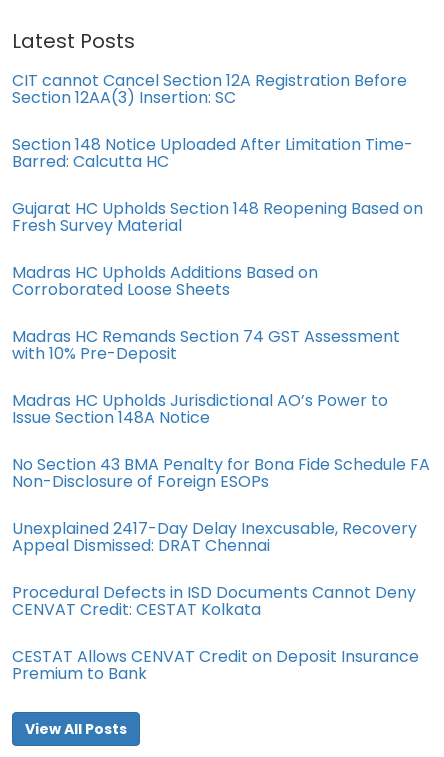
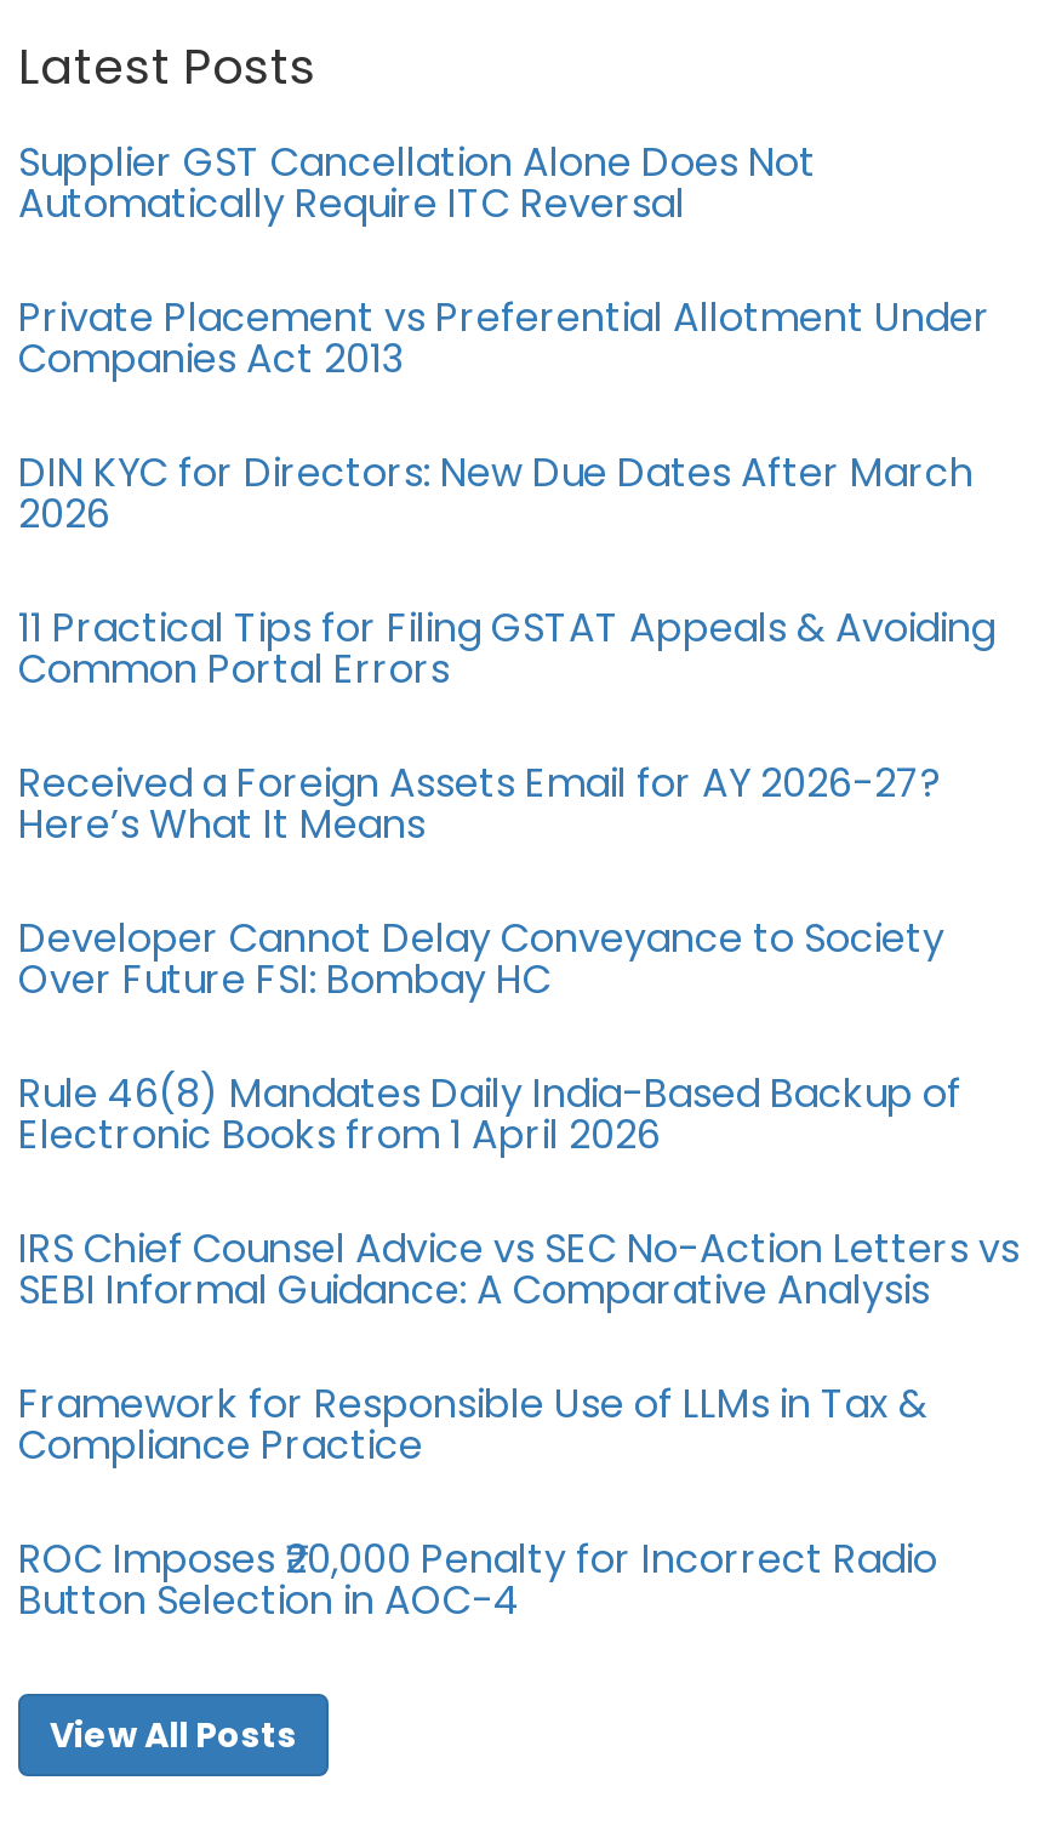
- CIT cannot Cancel Section 12A Registration Before
- Section 12AA(3) Insertion: SC
+ Supplier GST Cancellation Alone Does Not
+ Automatically Require ITC Reversal

- Section 148 Notice Uploaded After Limitation Time-
- Barred: Calcutta HC
+ Private Placement vs Preferential Allotment Under
+ Companies Act 2013

- Gujarat HC Upholds Section 148 Reopening Based on
- Fresh Survey Material
+ DIN KYC for Directors: New Due Dates After March
+ 2026

- Madras HC Upholds Additions Based on
- Corroborated Loose Sheets
+ 11 Practical Tips for Filing GSTAT Appeals & Avoiding
+ Common Portal Errors

- Madras HC Remands Section 74 GST Assessment
- with 10% Pre-Deposit
+ Received a Foreign Assets Email for AY 2026-27?
+ Here’s What It Means

- Madras HC Upholds Jurisdictional AO’s Power to
- Issue Section 148A Notice
+ Developer Cannot Delay Conveyance to Society
+ Over Future FSI: Bombay HC

- No Section 43 BMA Penalty for Bona Fide Schedule FA
- Non-Disclosure of Foreign ESOPs
+ Rule 46(8) Mandates Daily India-Based Backup of
+ Electronic Books from 1 April 2026

- Unexplained 2417-Day Delay Inexcusable, Recovery
- Appeal Dismissed: DRAT Chennai
+ IRS Chief Counsel Advice vs SEC No-Action Letters vs
+ SEBI Informal Guidance: A Comparative Analysis

- Procedural Defects in ISD Documents Cannot Deny
- CENVAT Credit: CESTAT Kolkata
+ Framework for Responsible Use of LLMs in Tax &
+ Compliance Practice

- CESTAT Allows CENVAT Credit on Deposit Insurance
- Premium to Bank
+ ROC Imposes ₹20,000 Penalty for Incorrect Radio
+ Button Selection in AOC-4
